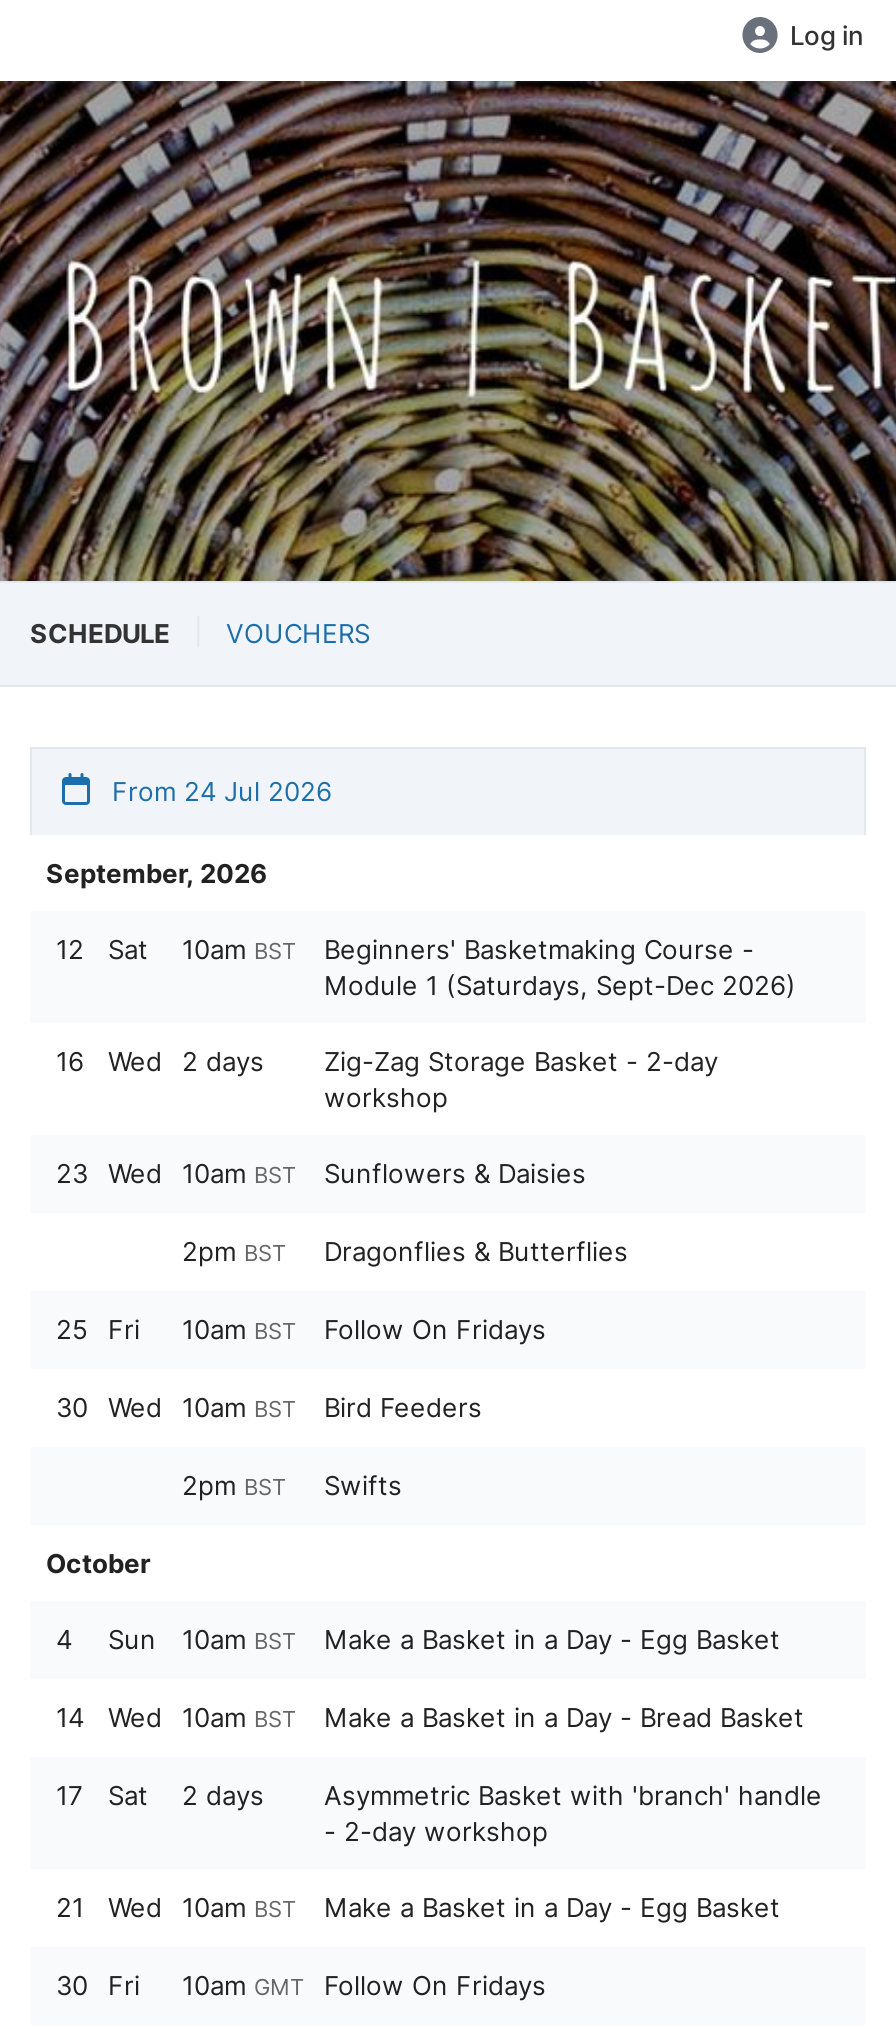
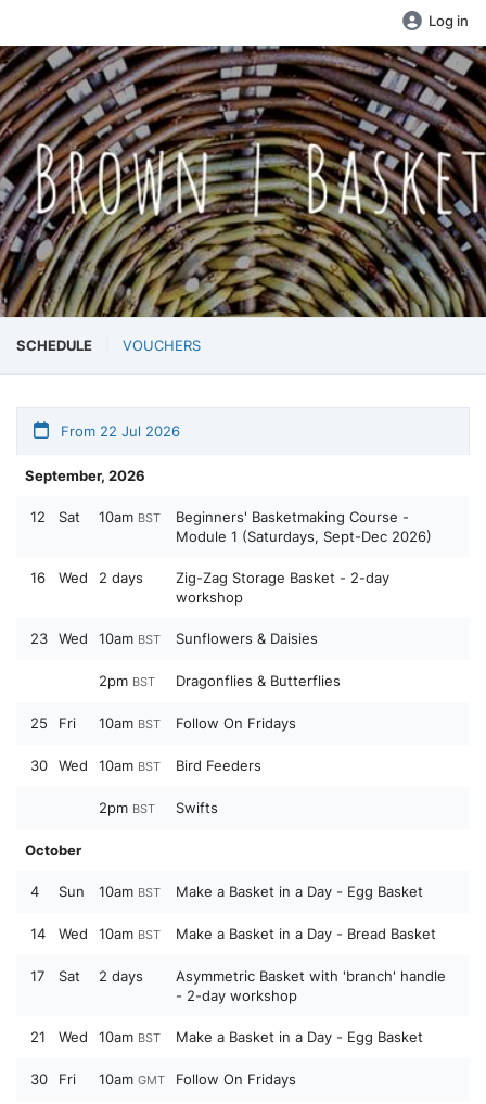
- From 24 Jul 2026
+ From 22 Jul 2026
